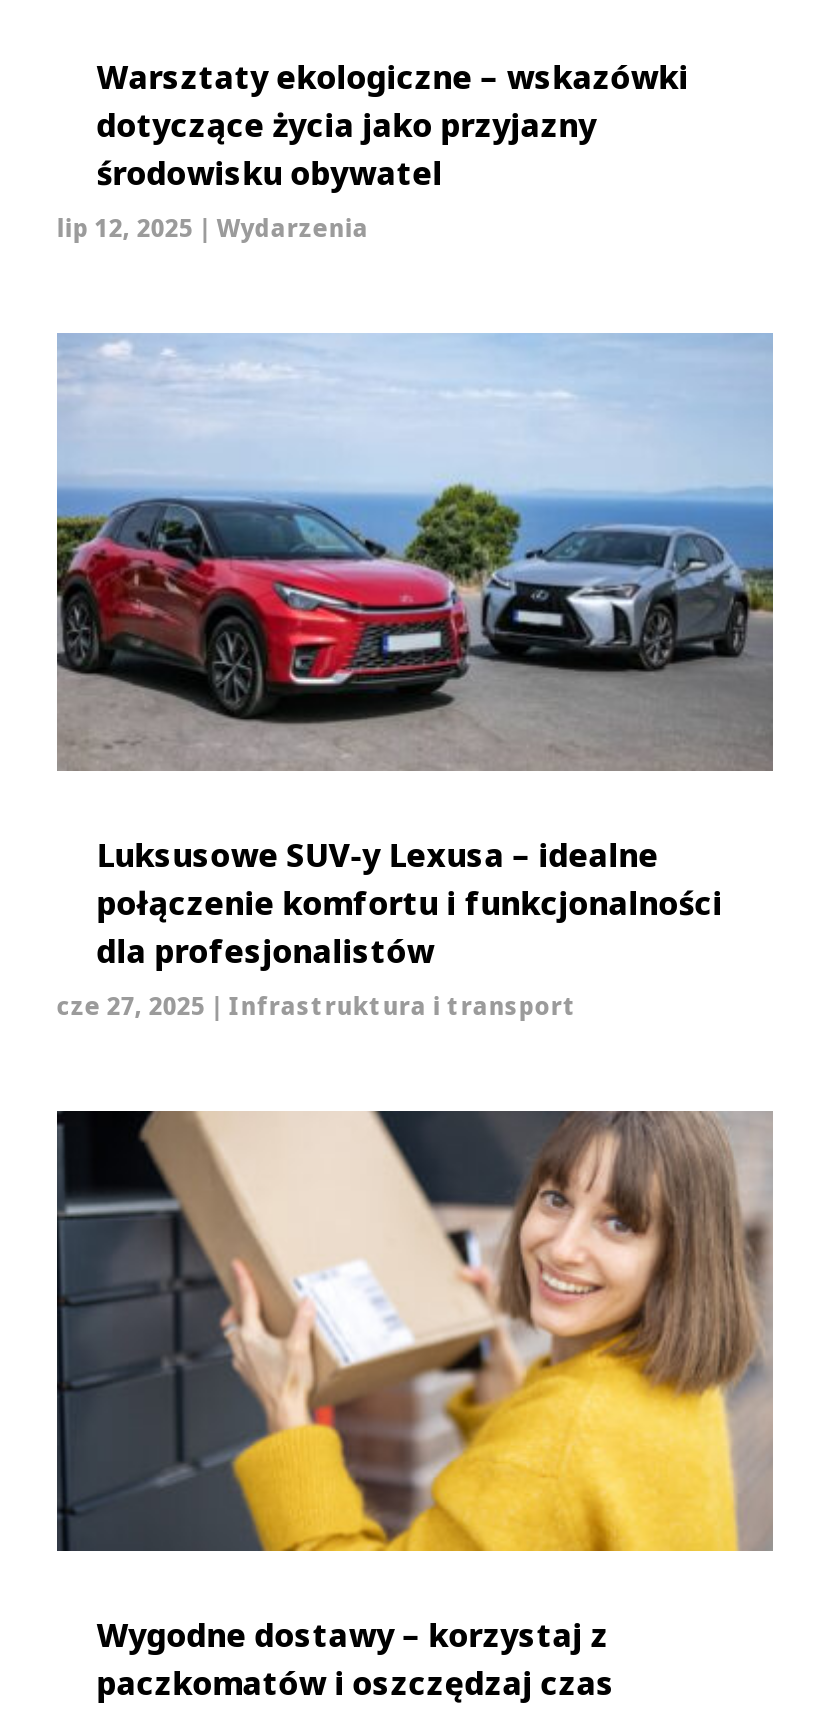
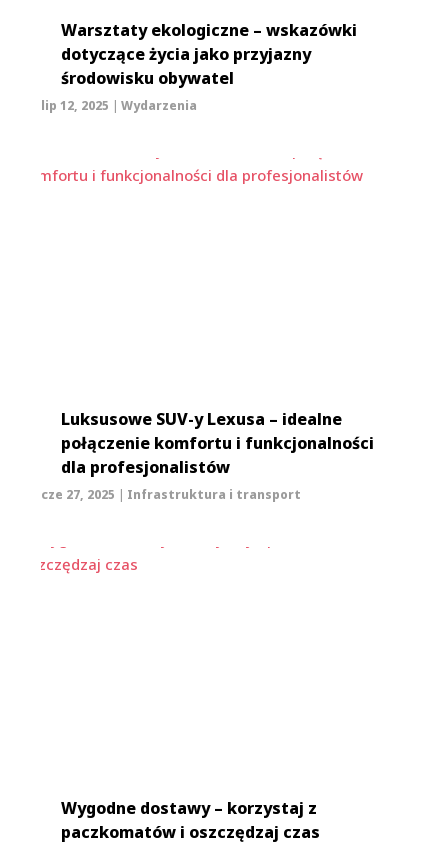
- [image]

- [image]
